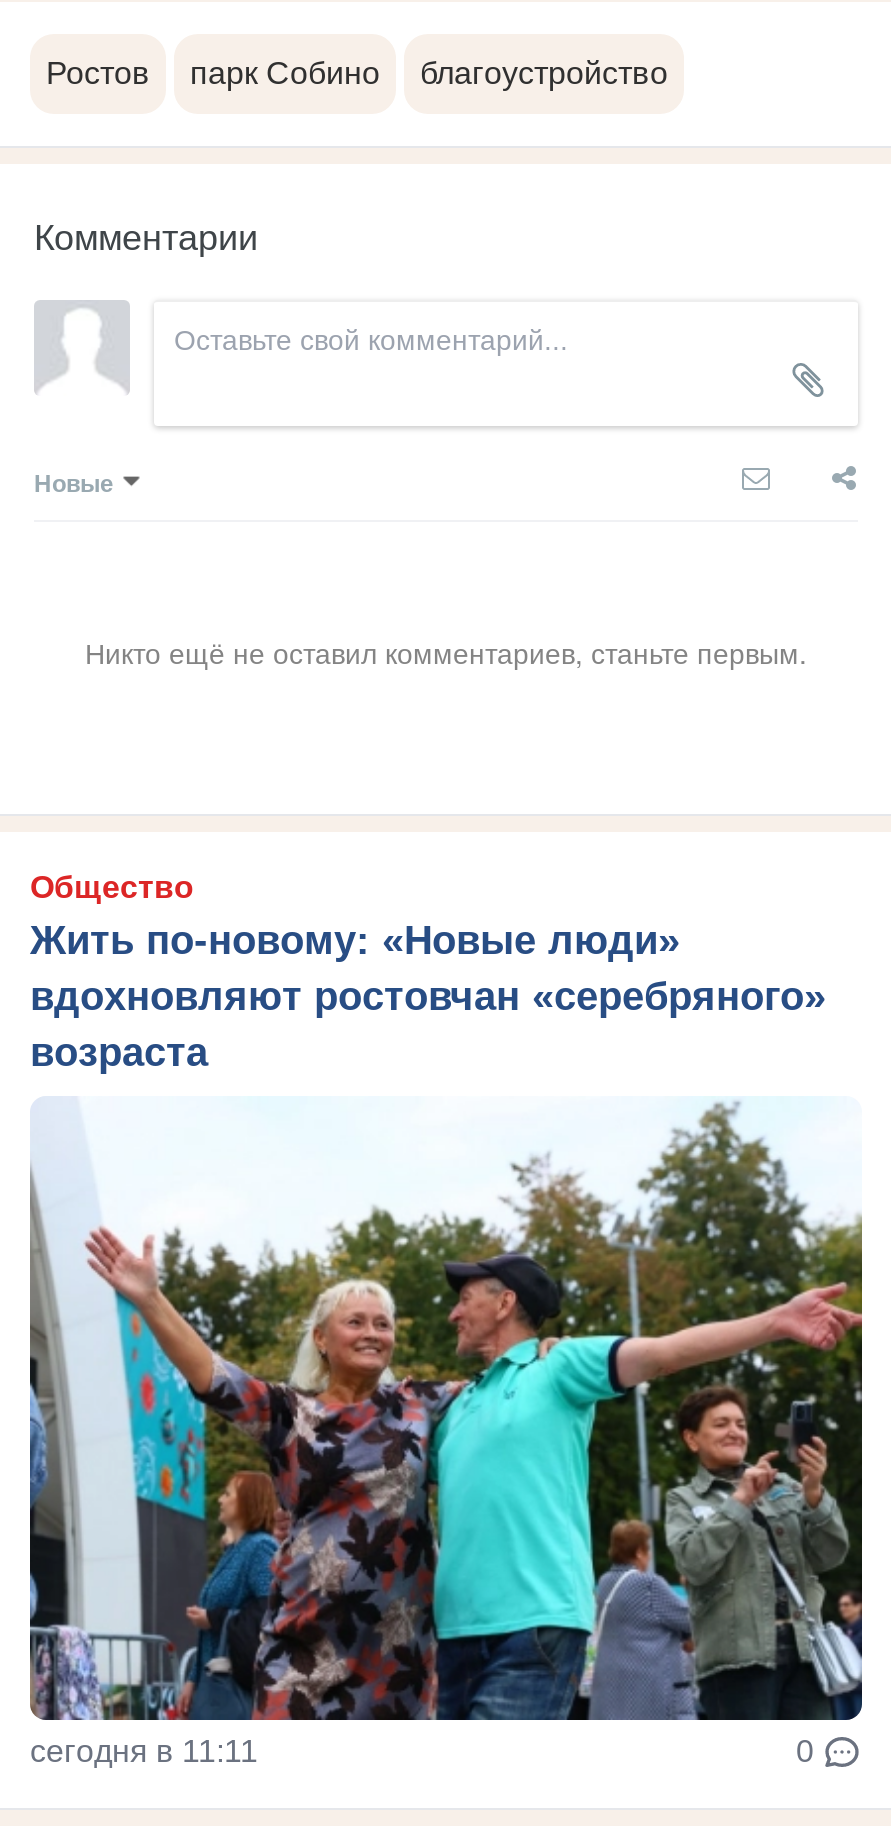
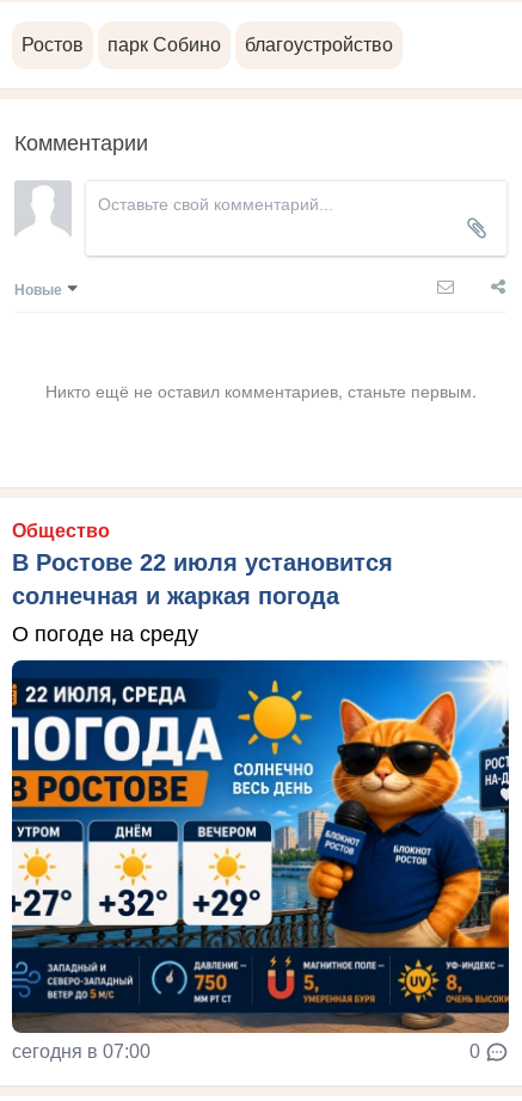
- Жить по-новому: «Новые люди»
- вдохновляют ростовчан «серебряного»
- возраста
+ В Ростове 22 июля установится
+ солнечная и жаркая погода
+ О погоде на среду

- [image]
- сегодня в 11:11
+ [image]
+ сегодня в 07:00
